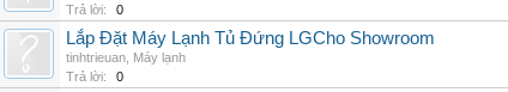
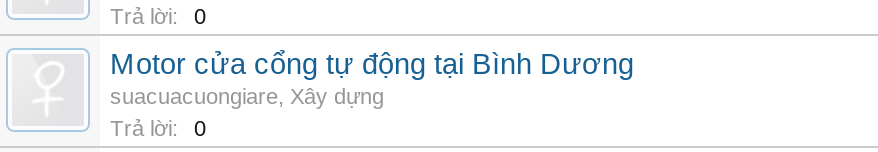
- Lắp Đặt Máy Lạnh Tủ Đứng LGCho Showroom
- tinhtrieuan, Máy lạnh
+ Motor cửa cổng tự động tại Bình Dương
+ suacuacuongiare, Xây dựng
